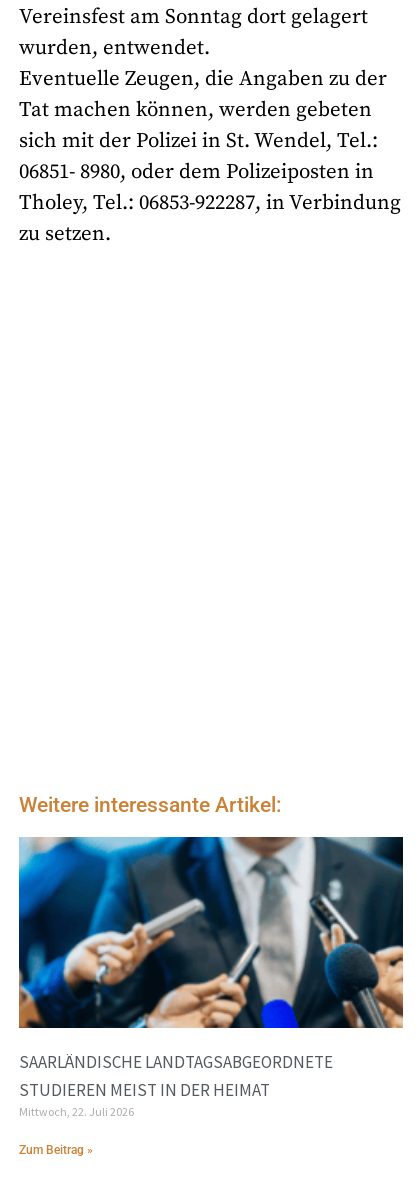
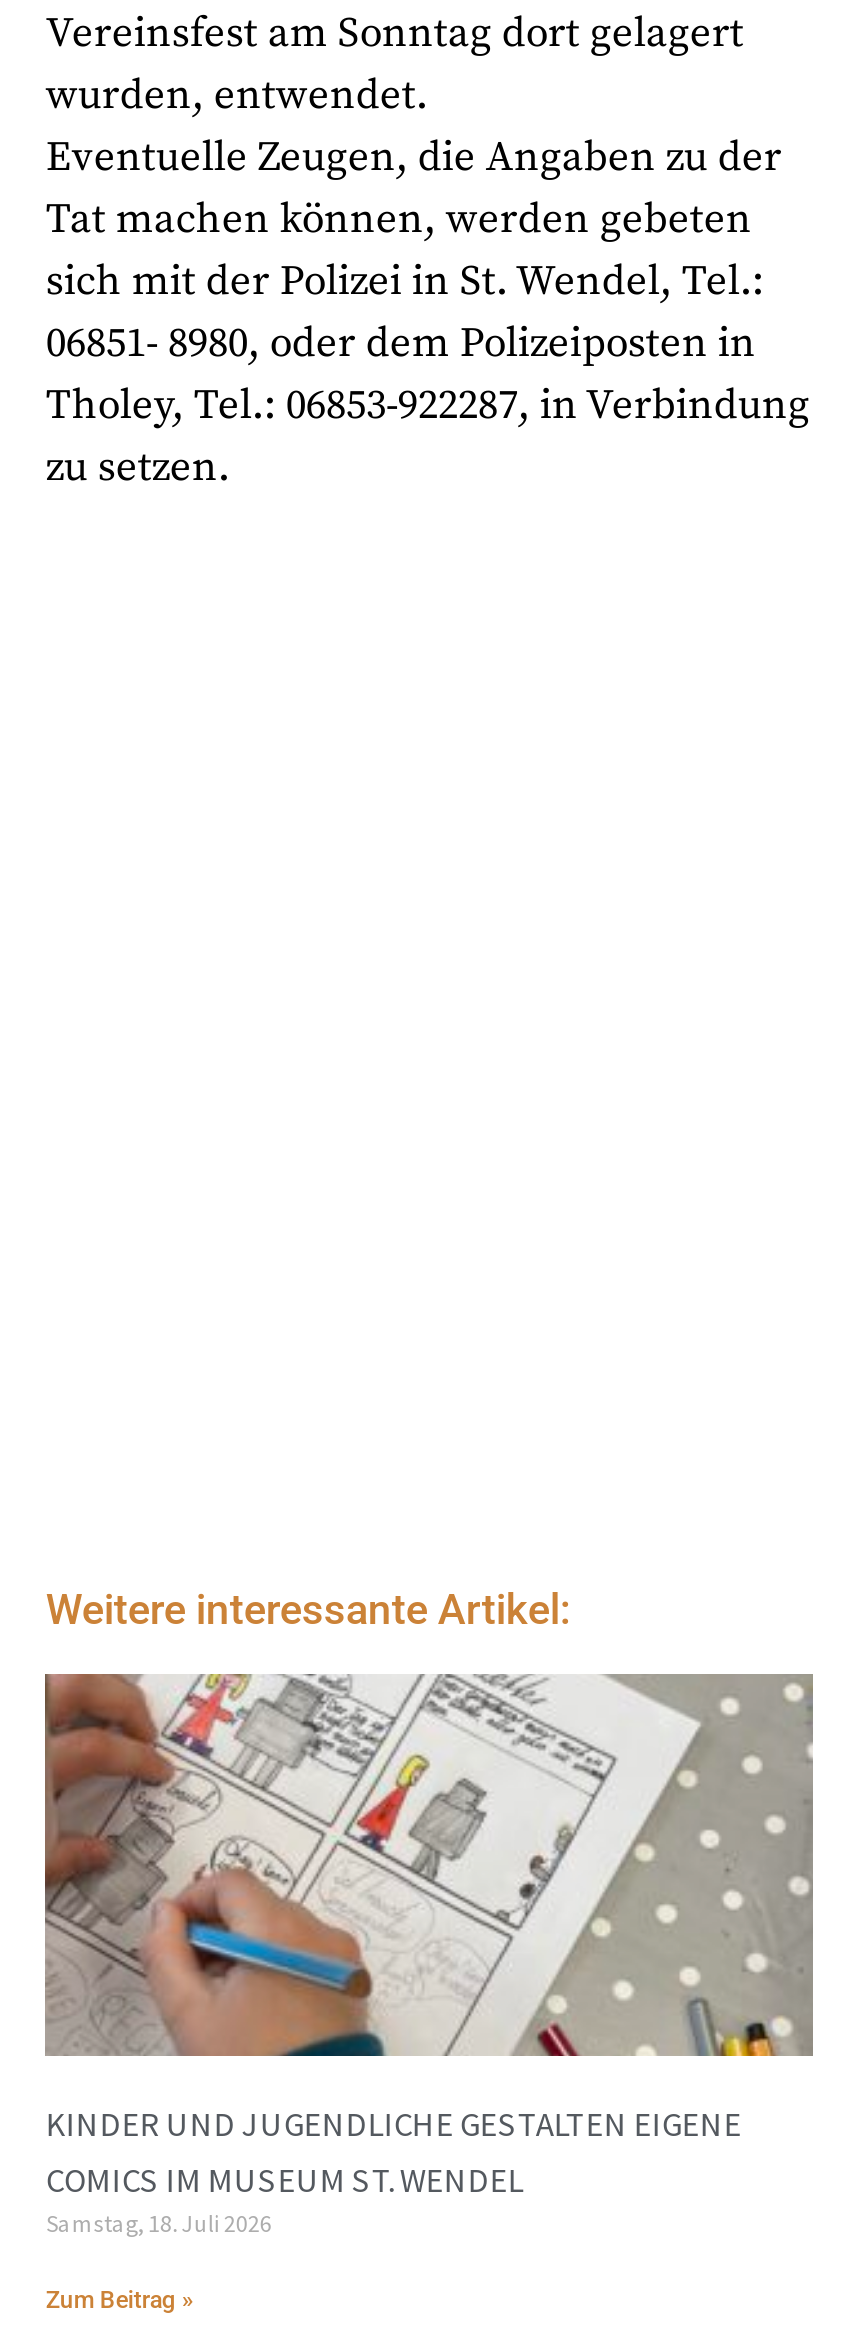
- [image]
- SAARLÄNDISCHE LANDTAGSABGEORDNETE
- STUDIEREN MEIST IN DER HEIMAT
- Mittwoch, 22. Juli 2026
+ [image]
+ KINDER UND JUGENDLICHE GESTALTEN EIGENE
+ COMICS IM MUSEUM ST. WENDEL
+ Samstag, 18. Juli 2026
